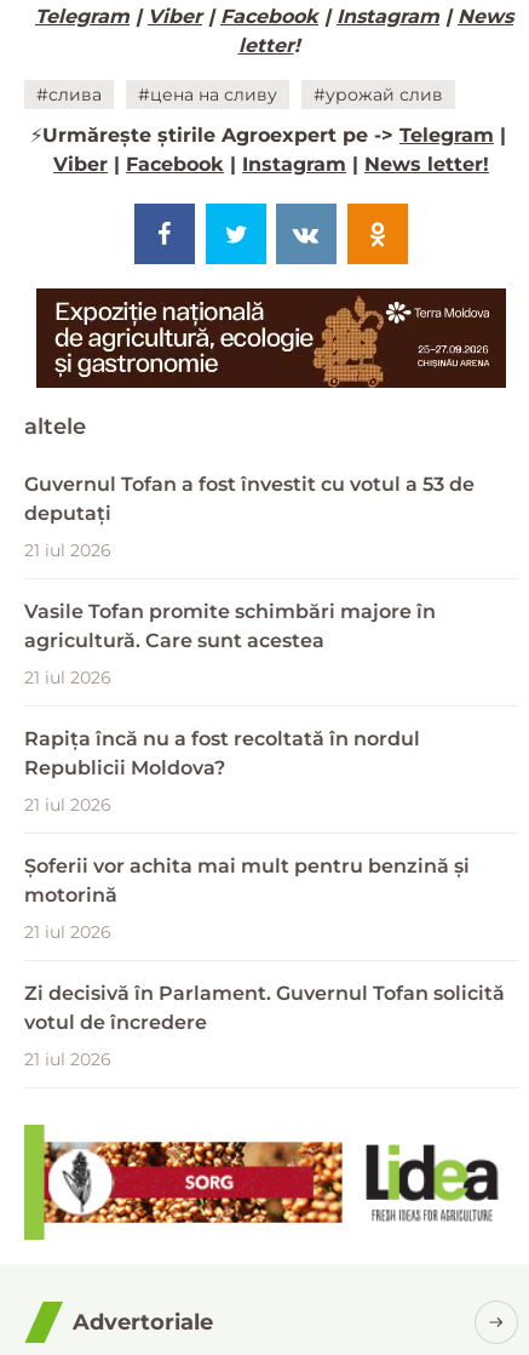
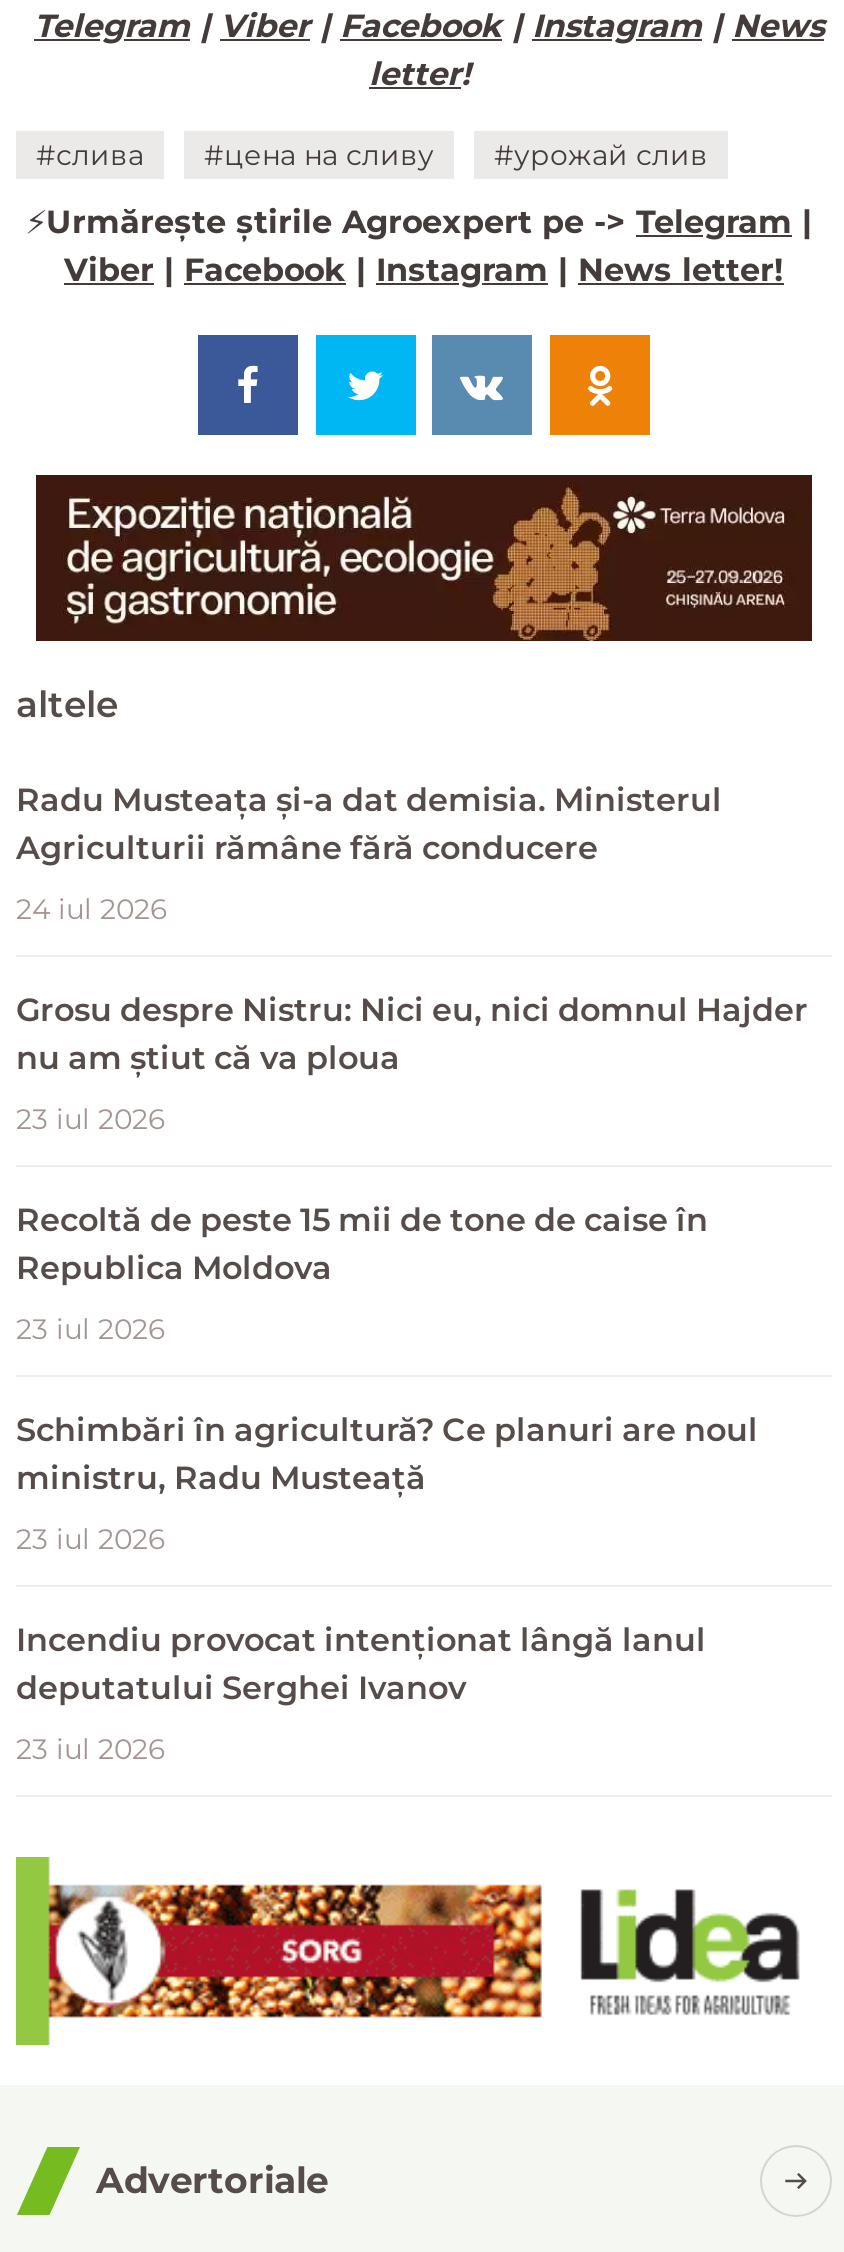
- Guvernul Tofan a fost învestit cu votul a 53 de
- deputați
+ Radu Musteața și-a dat demisia. Ministerul
+ Agriculturii rămâne fără conducere

- 21 iul 2026
+ 24 iul 2026

- Vasile Tofan promite schimbări majore în
- agricultură. Care sunt acestea
+ Grosu despre Nistru: Nici eu, nici domnul Hajder
+ nu am știut că va ploua

- 21 iul 2026
+ 23 iul 2026

- Rapița încă nu a fost recoltată în nordul
- Republicii Moldova?
+ Recoltă de peste 15 mii de tone de caise în
+ Republica Moldova

- 21 iul 2026
+ 23 iul 2026

- Șoferii vor achita mai mult pentru benzină și
- motorină
+ Schimbări în agricultură? Ce planuri are noul
+ ministru, Radu Musteață

- 21 iul 2026
+ 23 iul 2026

- Zi decisivă în Parlament. Guvernul Tofan solicită
- votul de încredere
+ Incendiu provocat intenționat lângă lanul
+ deputatului Serghei Ivanov

- 21 iul 2026
+ 23 iul 2026
